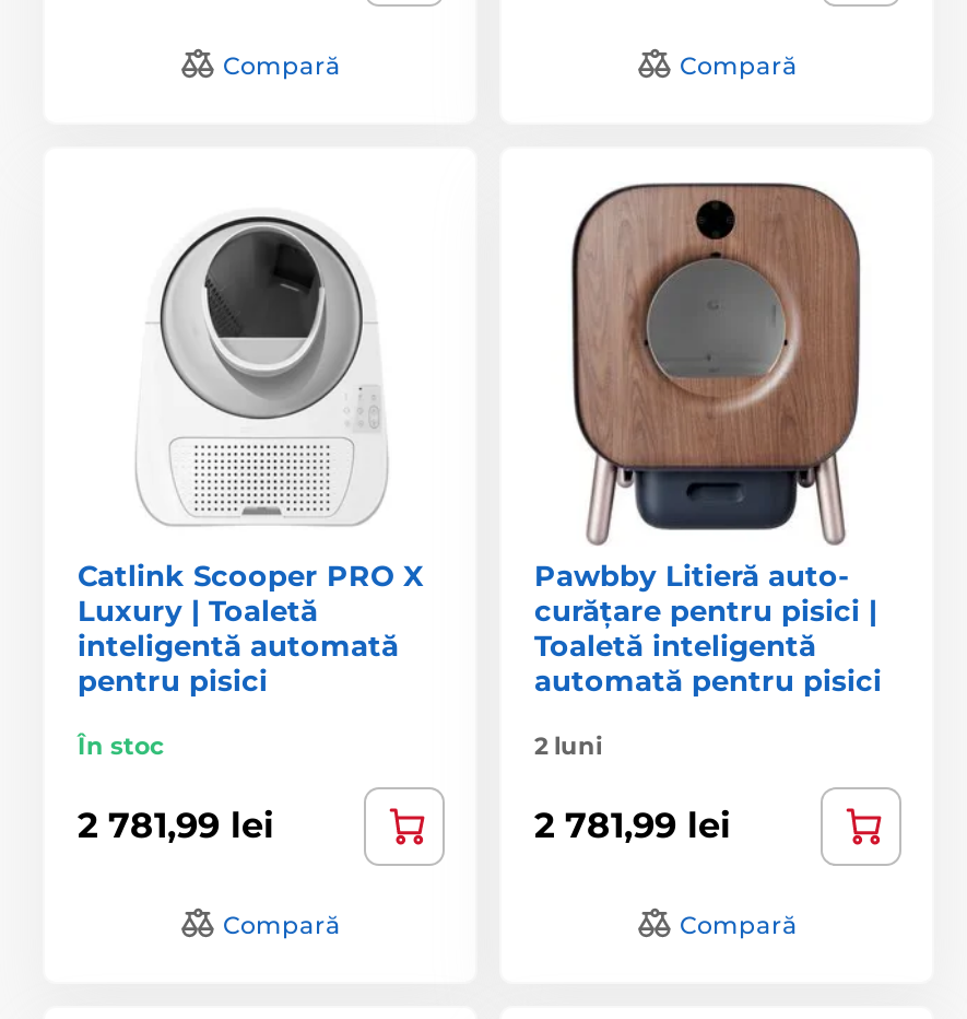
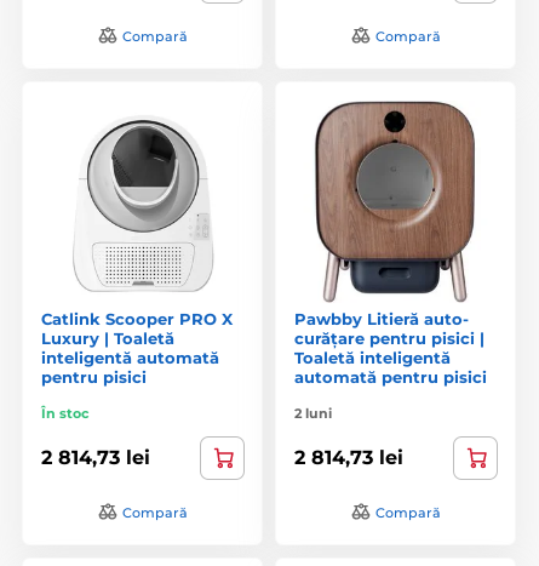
- 2 781,99 lei
+ 2 814,73 lei

- 2 781,99 lei
+ 2 814,73 lei
